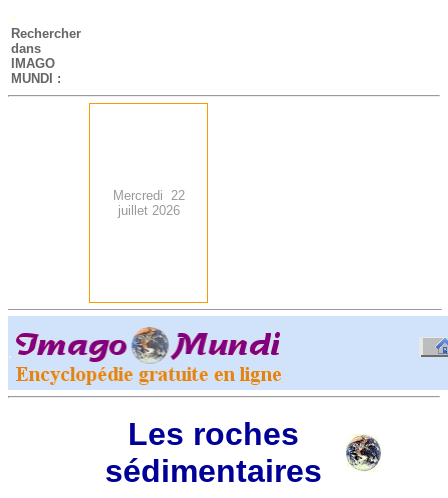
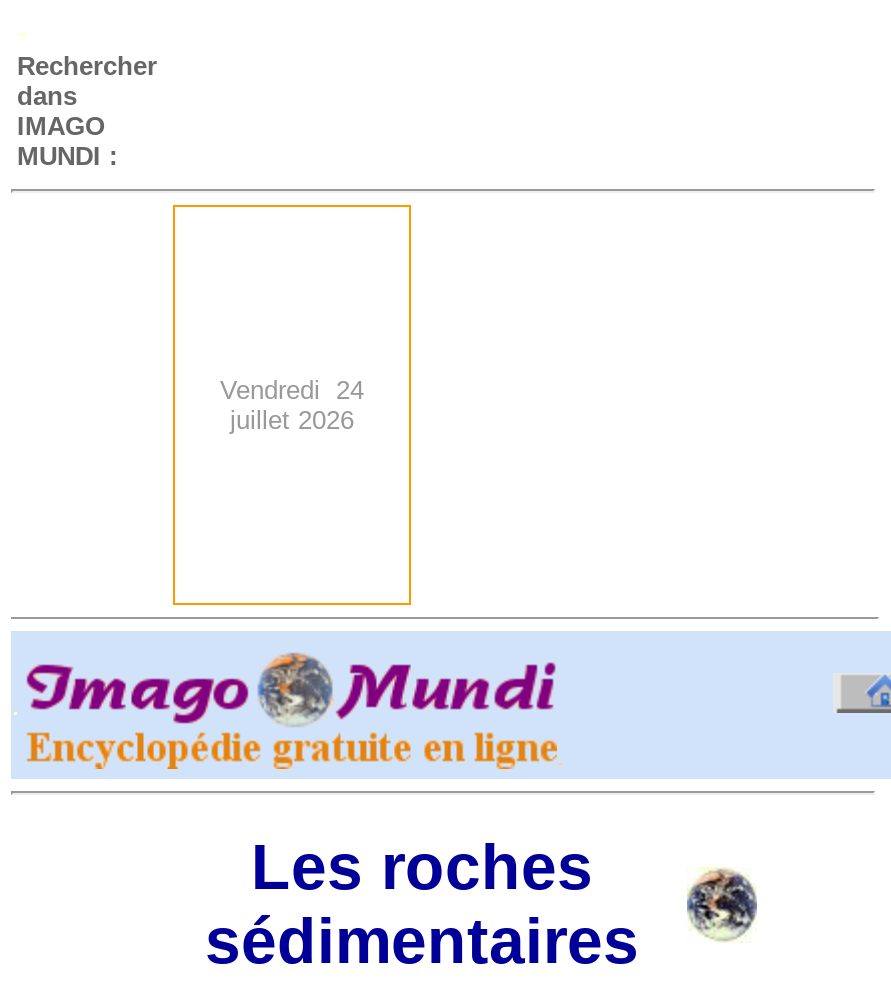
- Mercredi 22
+ Vendredi 24
